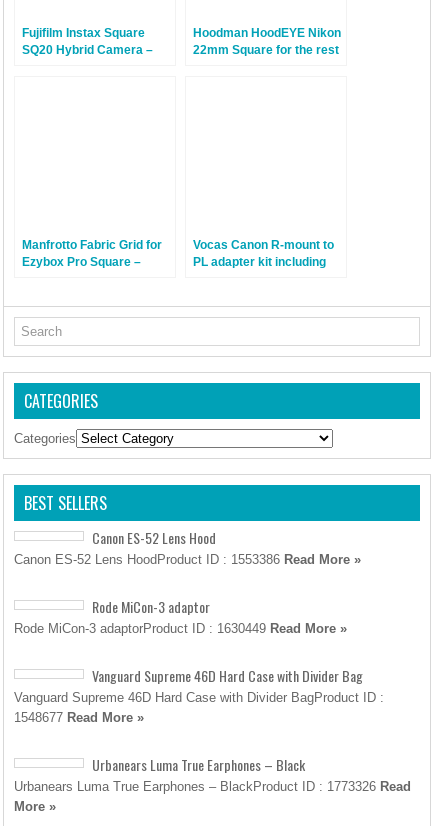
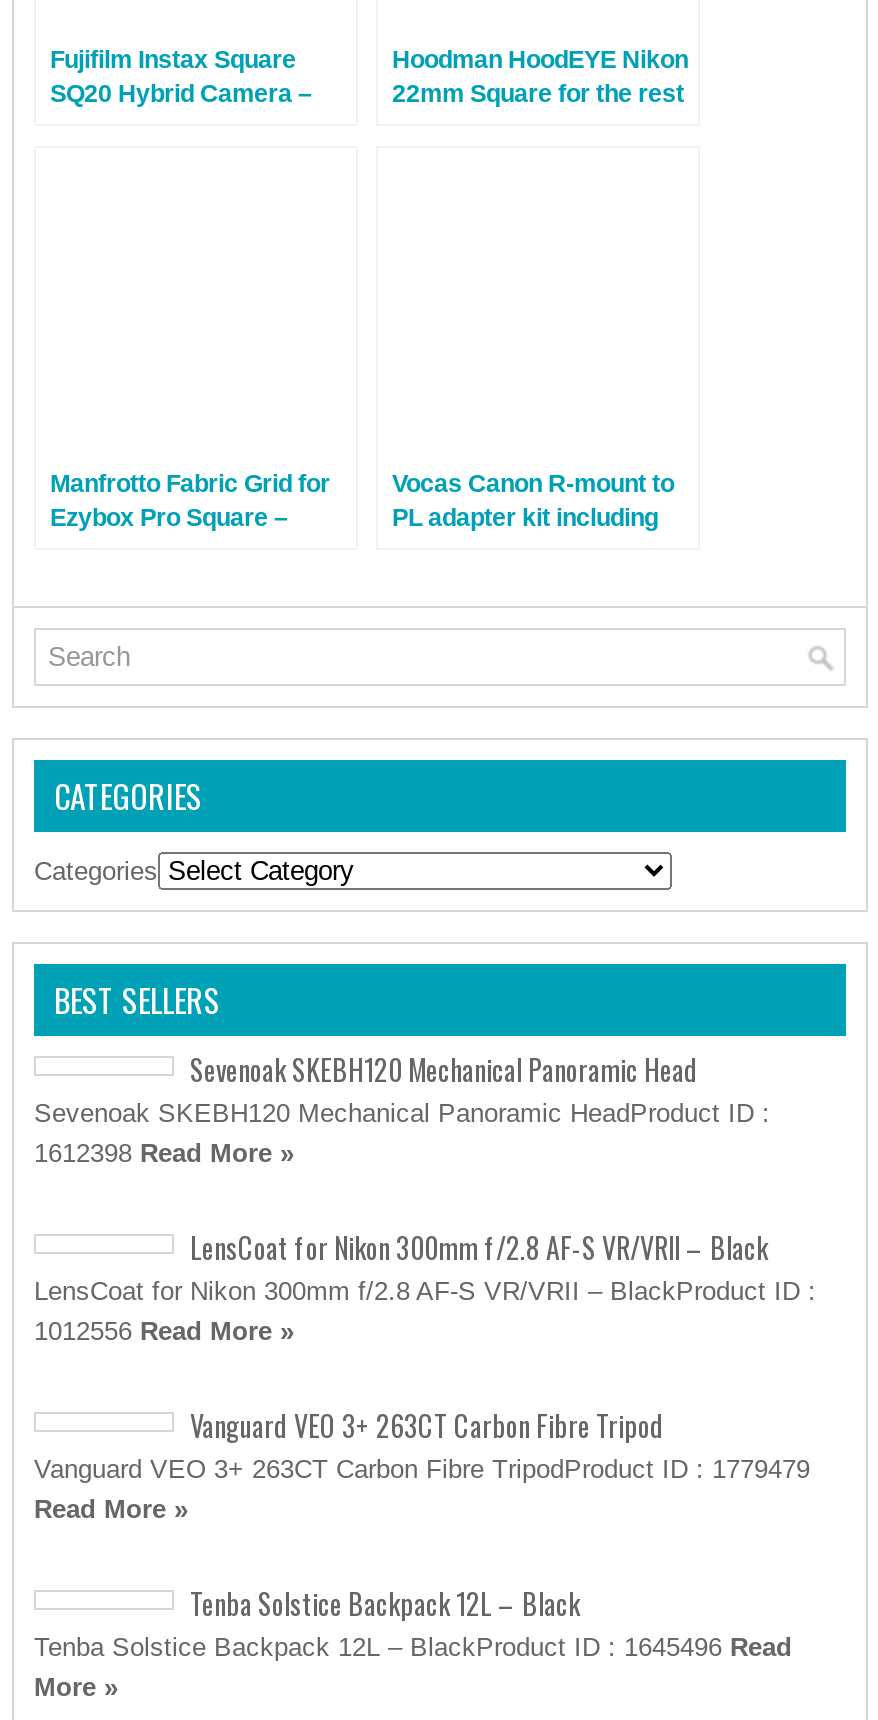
- Canon ES-52 Lens Hood
- Canon ES-52 Lens HoodProduct ID : 1553386 Read More »
+ Sevenoak SKEBH120 Mechanical Panoramic Head
+ Sevenoak SKEBH120 Mechanical Panoramic HeadProduct ID :
+ 1612398 Read More »

- Rode MiCon-3 adaptor
- Rode MiCon-3 adaptorProduct ID : 1630449 Read More »
+ LensCoat for Nikon 300mm f/2.8 AF-S VR/VRII – Black
+ LensCoat for Nikon 300mm f/2.8 AF-S VR/VRII – BlackProduct ID :
+ 1012556 Read More »

- Vanguard Supreme 46D Hard Case with Divider Bag
- Vanguard Supreme 46D Hard Case with Divider BagProduct ID :
- 1548677 Read More »
+ Vanguard VEO 3+ 263CT Carbon Fibre Tripod
+ Vanguard VEO 3+ 263CT Carbon Fibre TripodProduct ID : 1779479
+ Read More »

- Urbanears Luma True Earphones – Black
- Urbanears Luma True Earphones – BlackProduct ID : 1773326 Read
+ Tenba Solstice Backpack 12L – Black
+ Tenba Solstice Backpack 12L – BlackProduct ID : 1645496 Read
